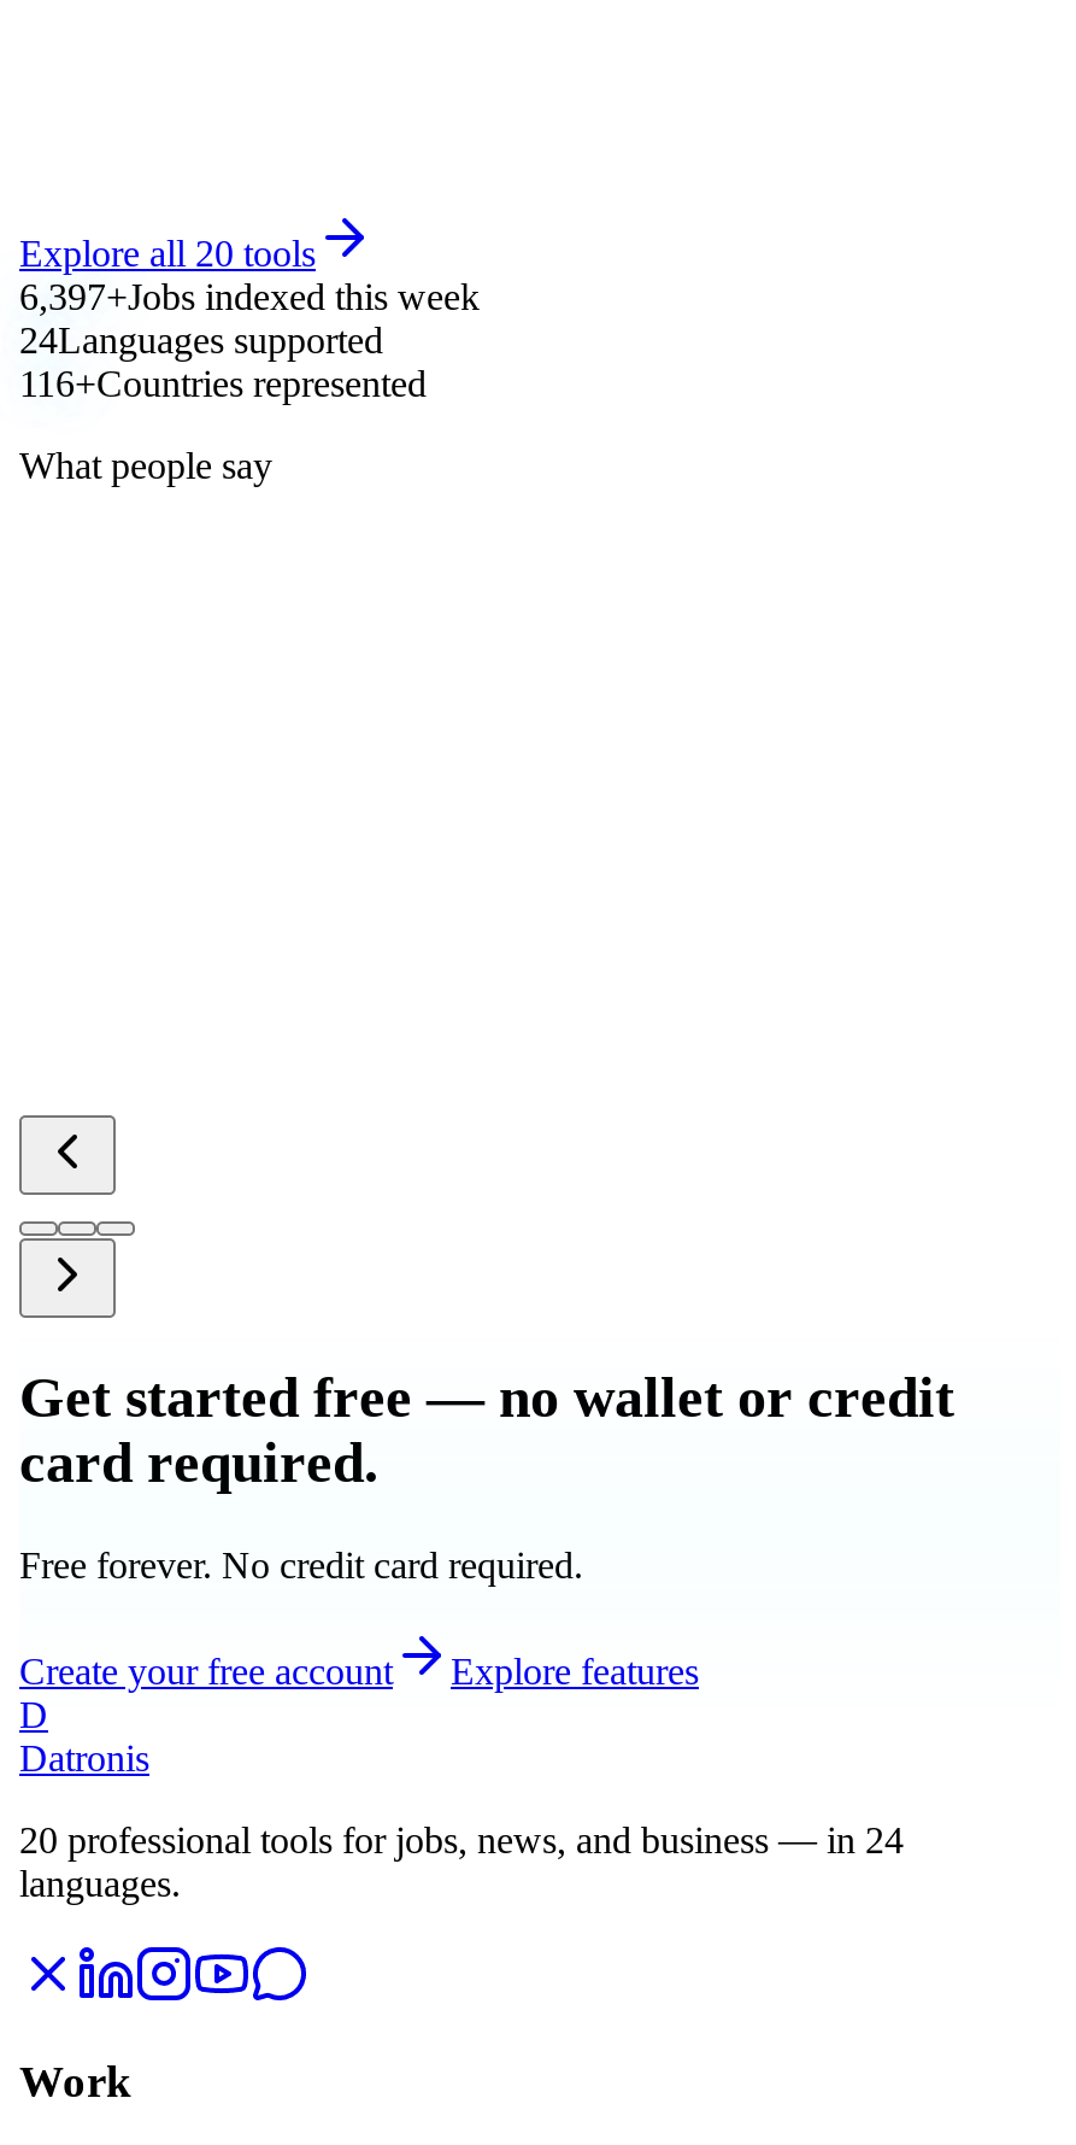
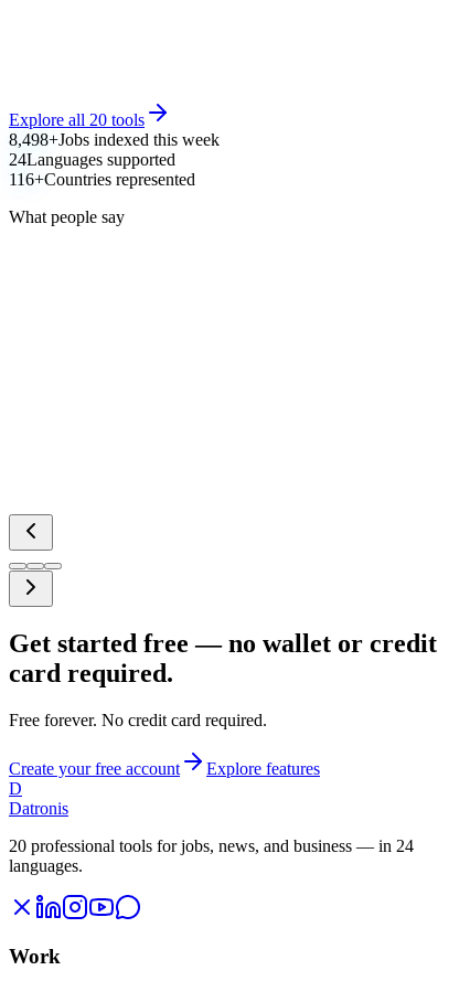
- 6,397+Jobs indexed this week
+ 8,498+Jobs indexed this week
